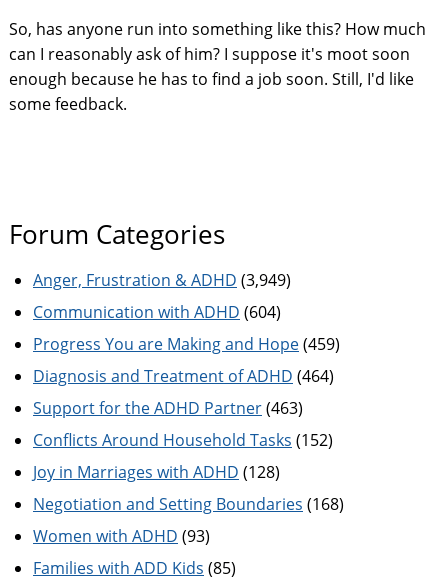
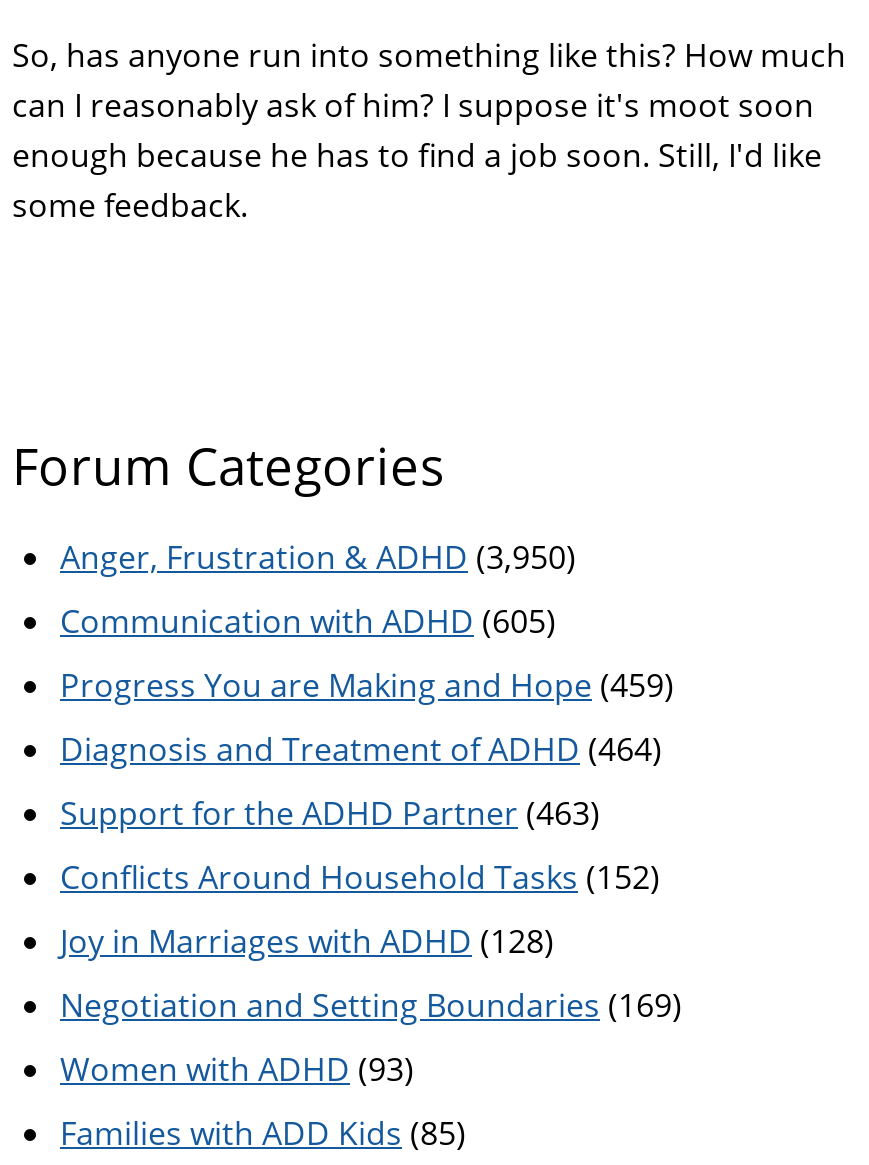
- Anger, Frustration & ADHD (3,949)
+ Anger, Frustration & ADHD (3,950)

- Communication with ADHD (604)
+ Communication with ADHD (605)

- Negotiation and Setting Boundaries (168)
+ Negotiation and Setting Boundaries (169)
